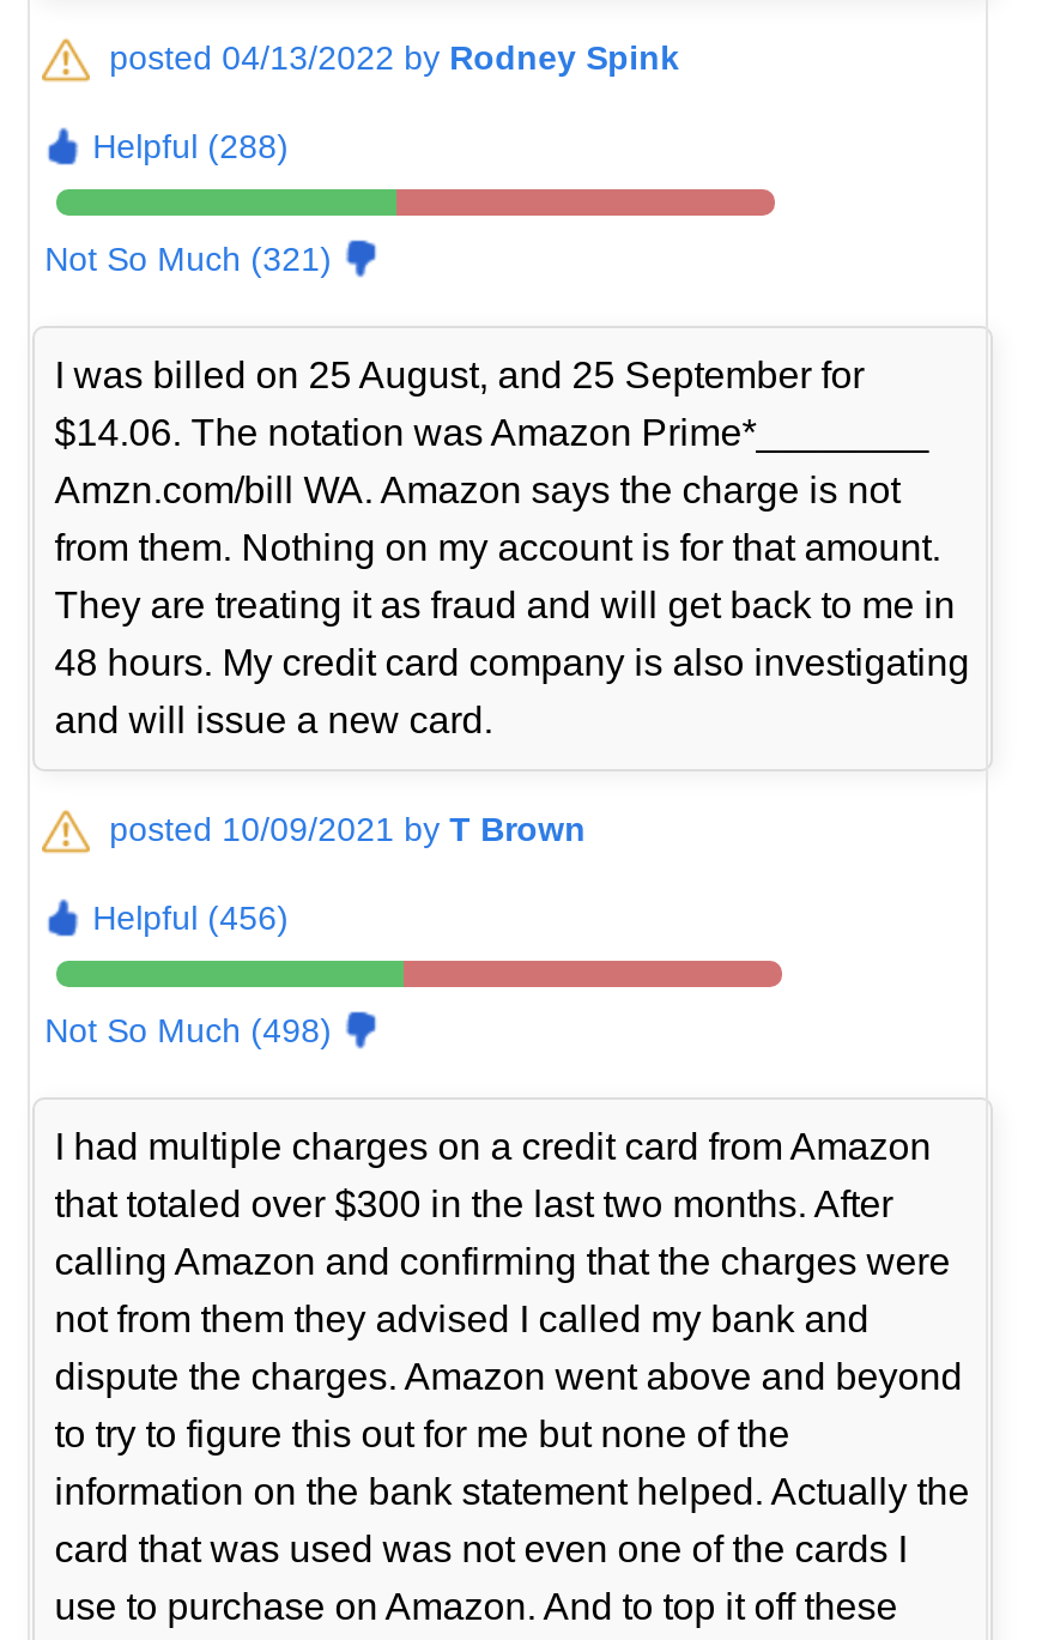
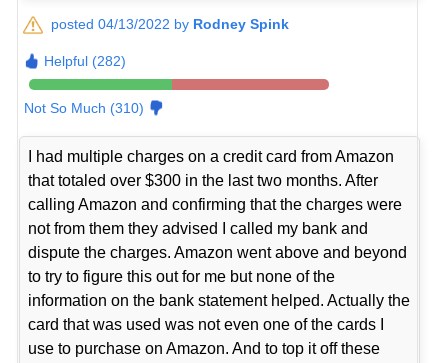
- Helpful (288)
- Not So Much (321)
- I was billed on 25 August, and 25 September for
- $14.06. The notation was Amazon Prime*________
- Amzn.com/bill WA. Amazon says the charge is not
- from them. Nothing on my account is for that amount.
- They are treating it as fraud and will get back to me in
- 48 hours. My credit card company is also investigating
- and will issue a new card.
- posted 10/09/2021 by T Brown
- Helpful (456)
- Not So Much (498)
+ Helpful (282)
+ Not So Much (310)
